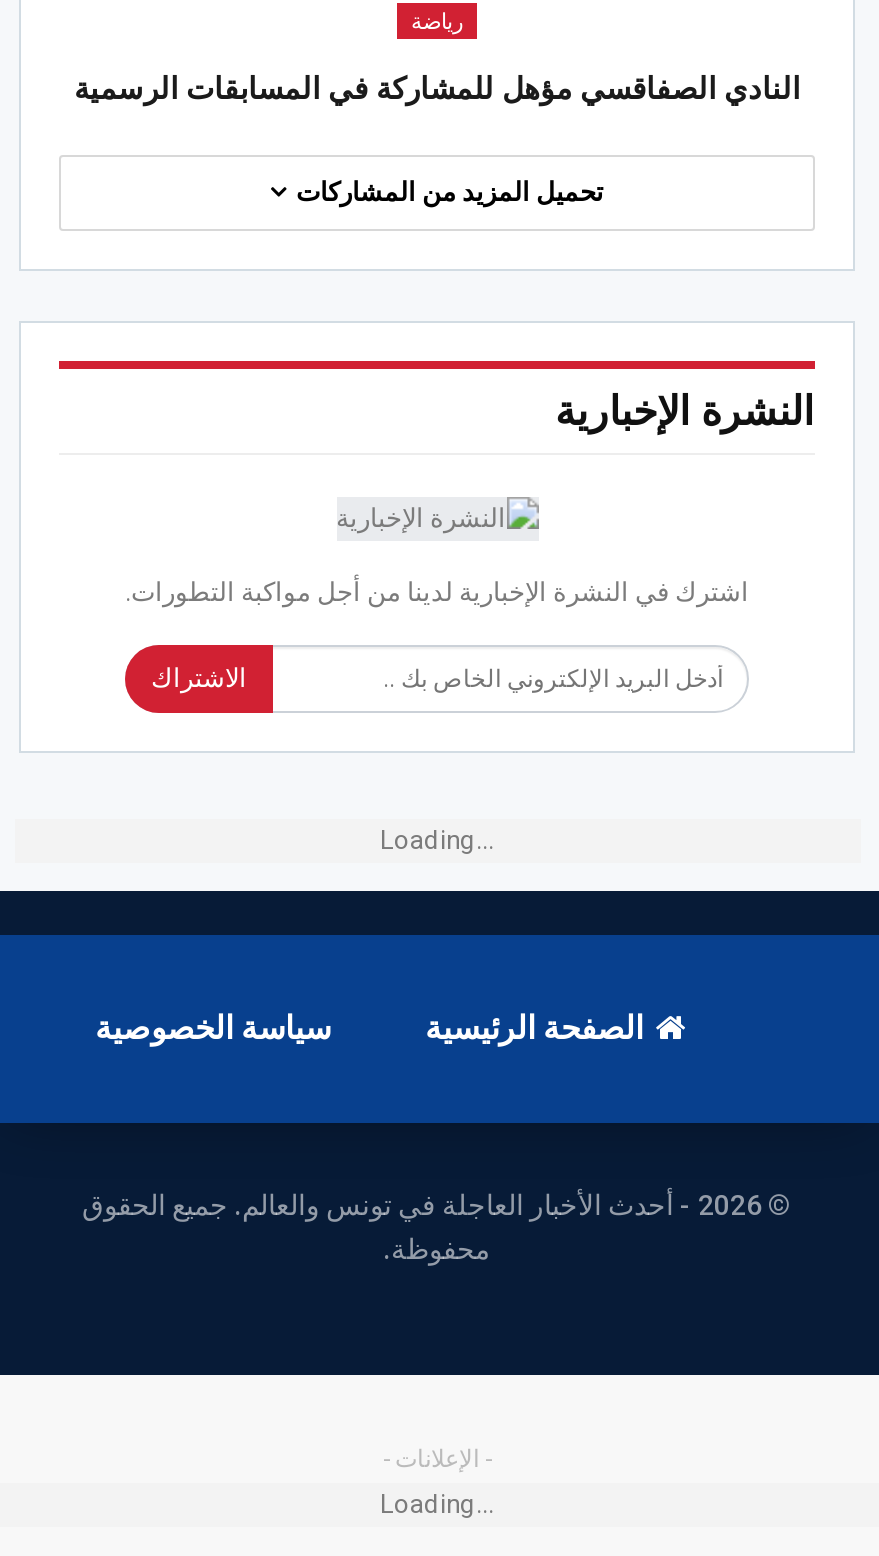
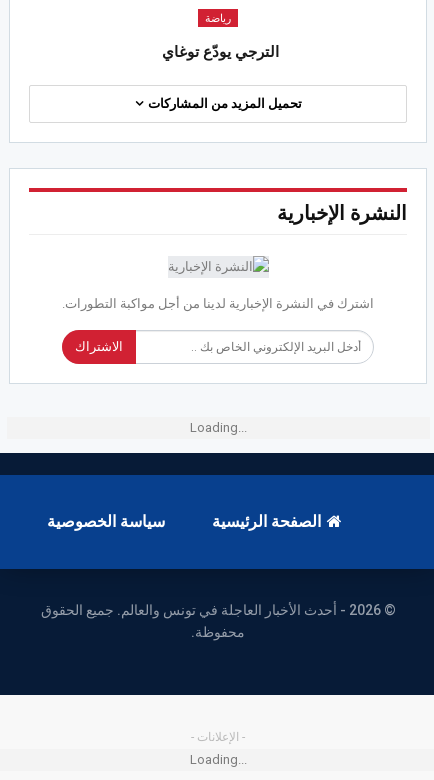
- النادي الصفاقسي مؤهل للمشاركة في المسابقات الرسمية
+ الترجي يودّع توغاي
